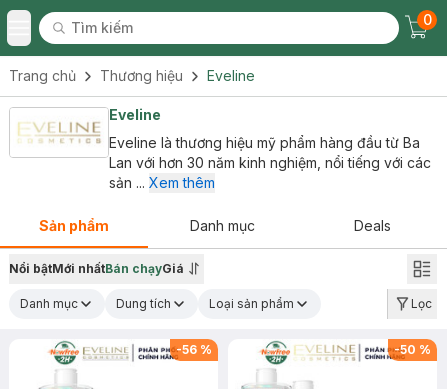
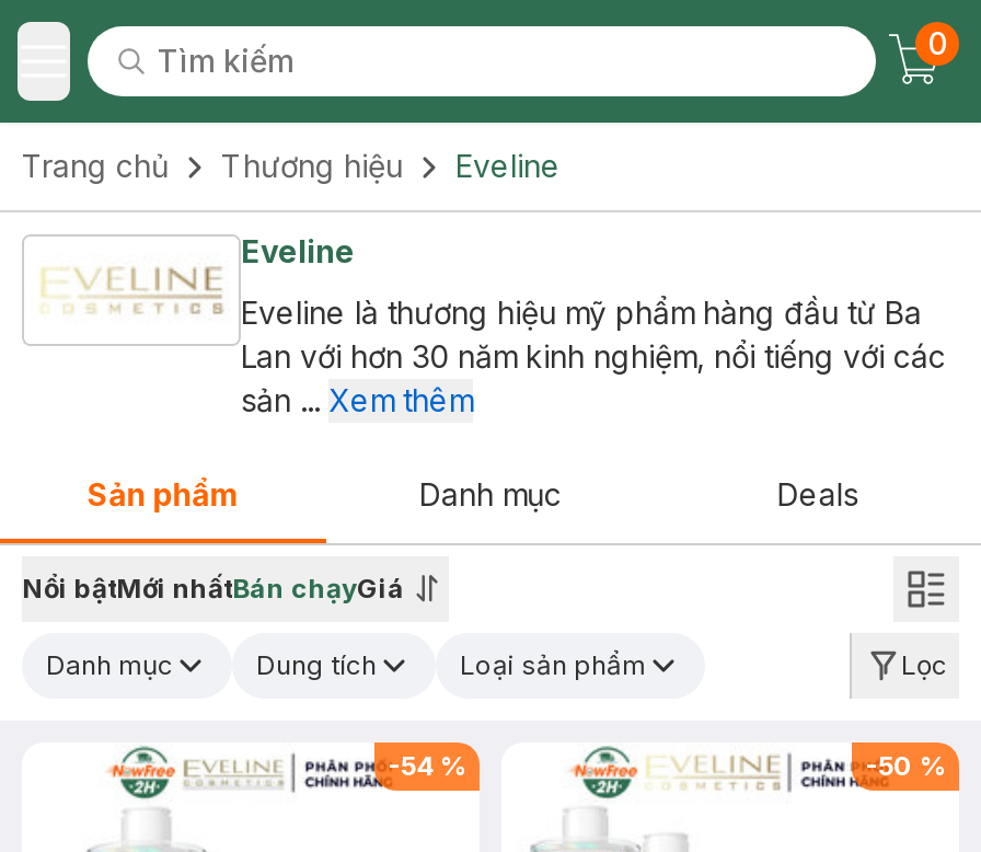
- -56%
+ -54%
